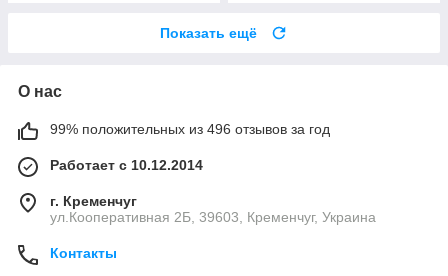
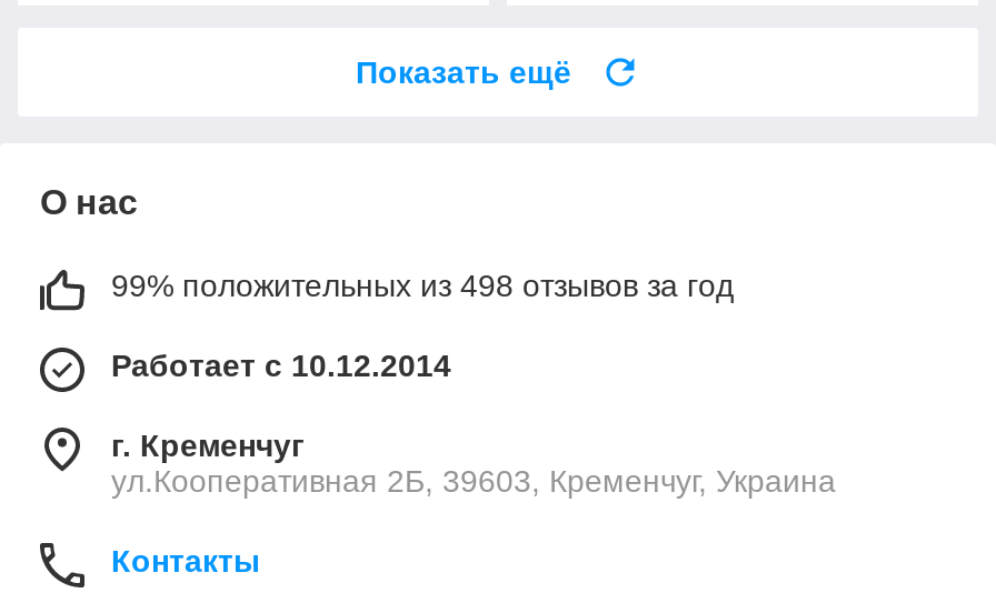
- 99% положительных из 496 отзывов за год
+ 99% положительных из 498 отзывов за год
